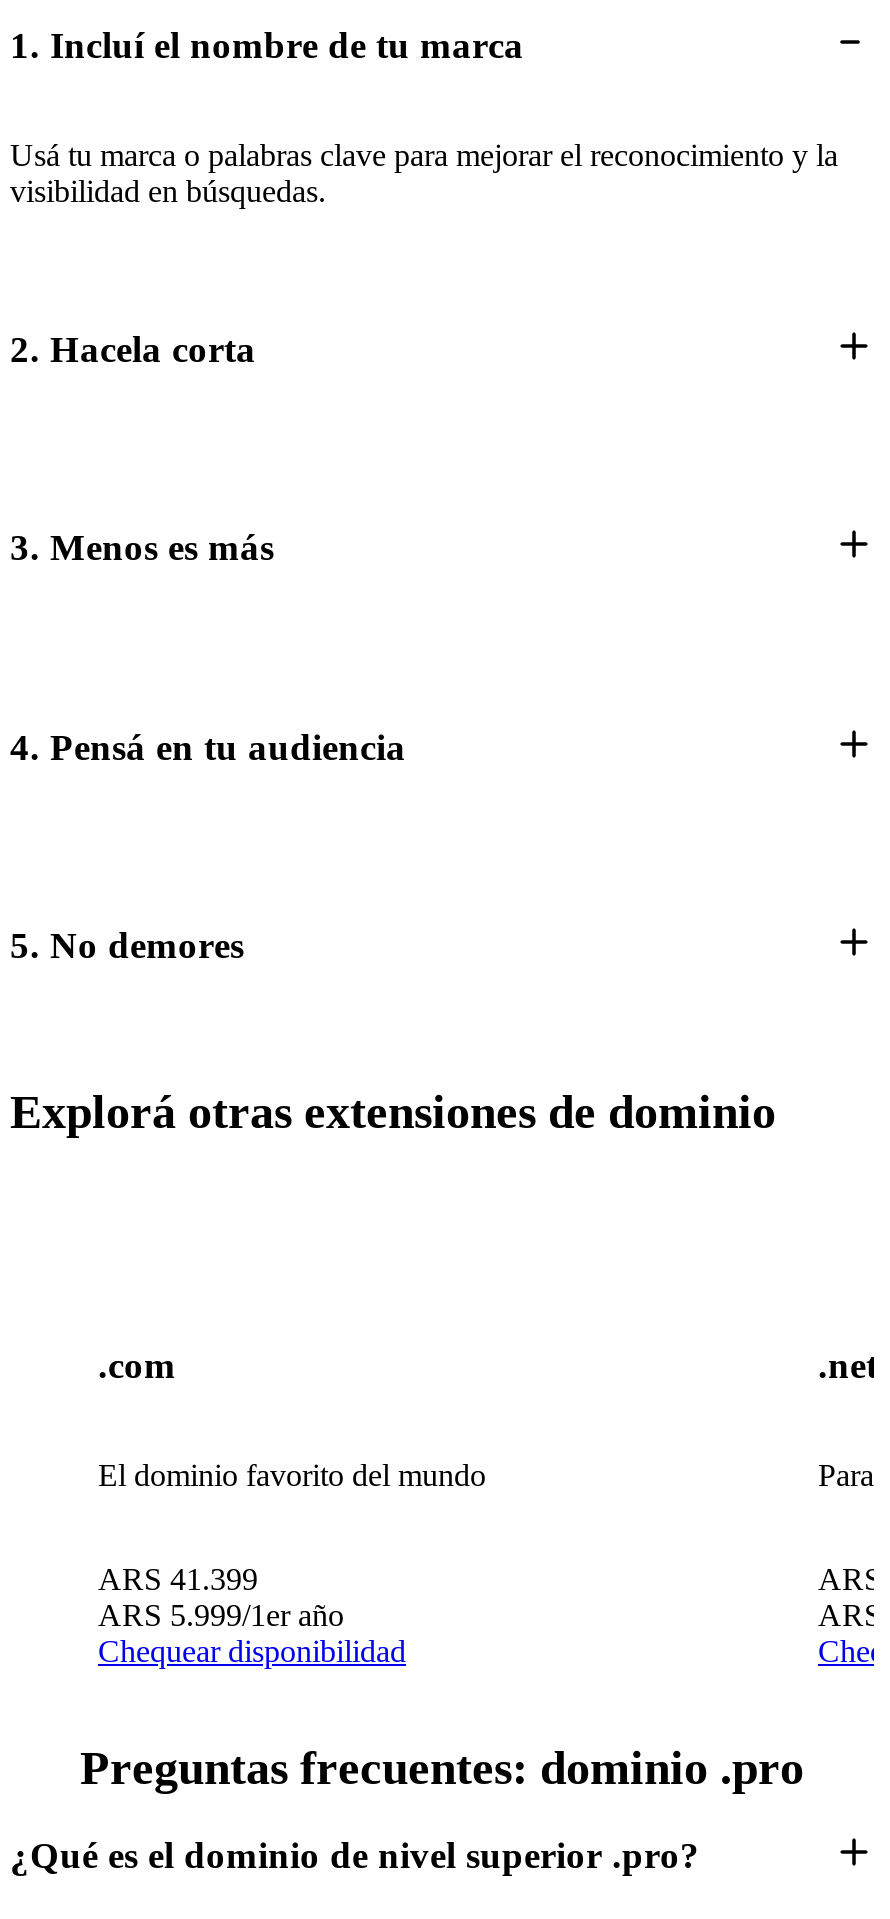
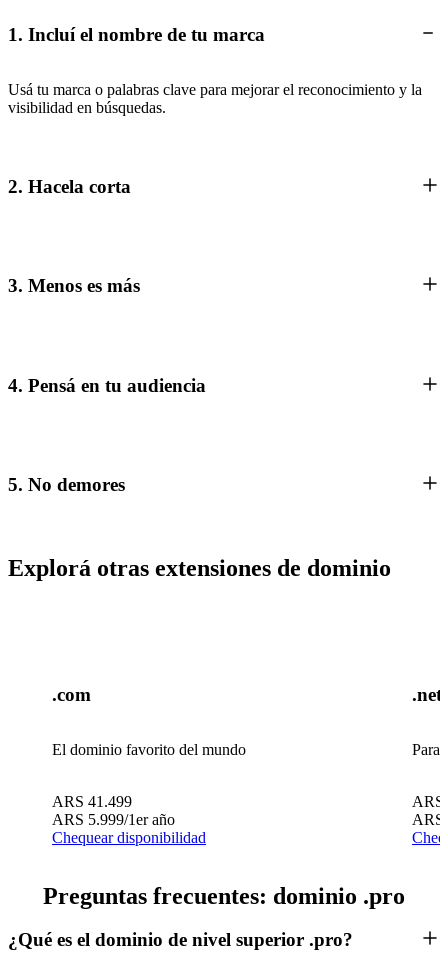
- ARS 41.399
+ ARS 41.499
